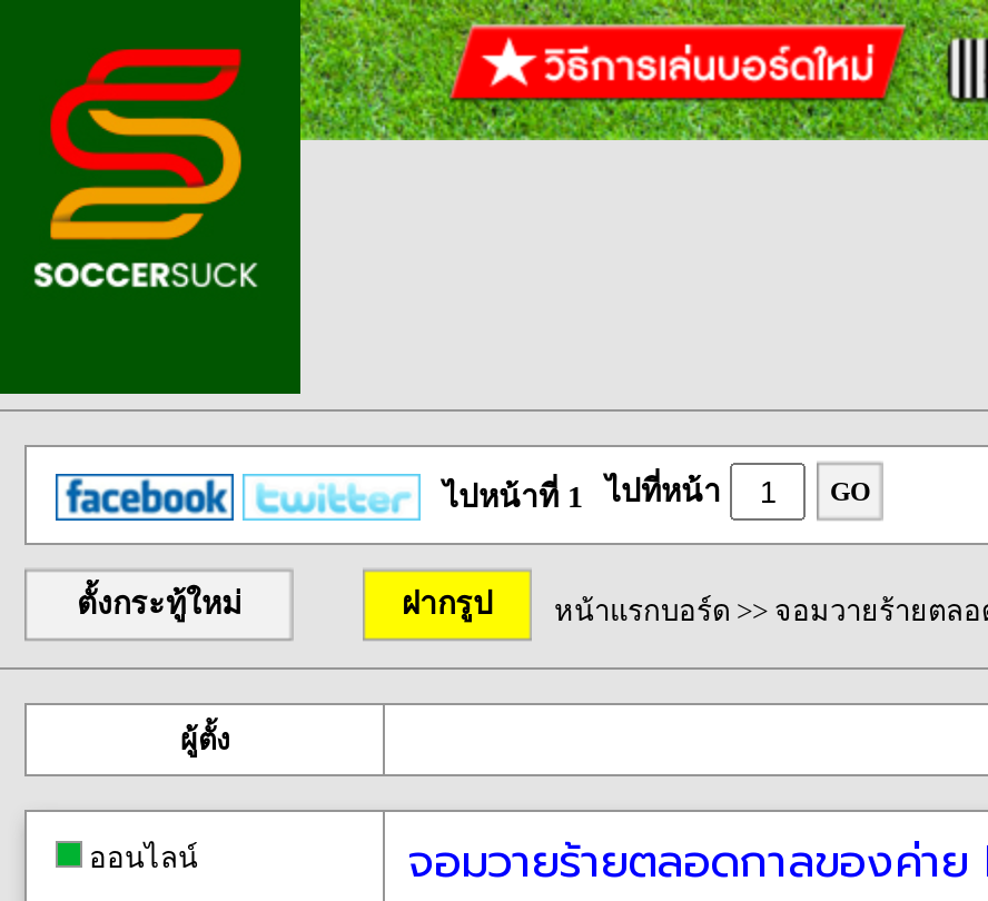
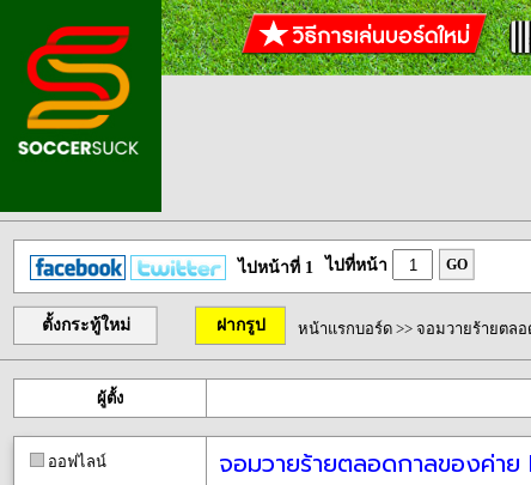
- ออนไลน์
+ ออฟไลน์
